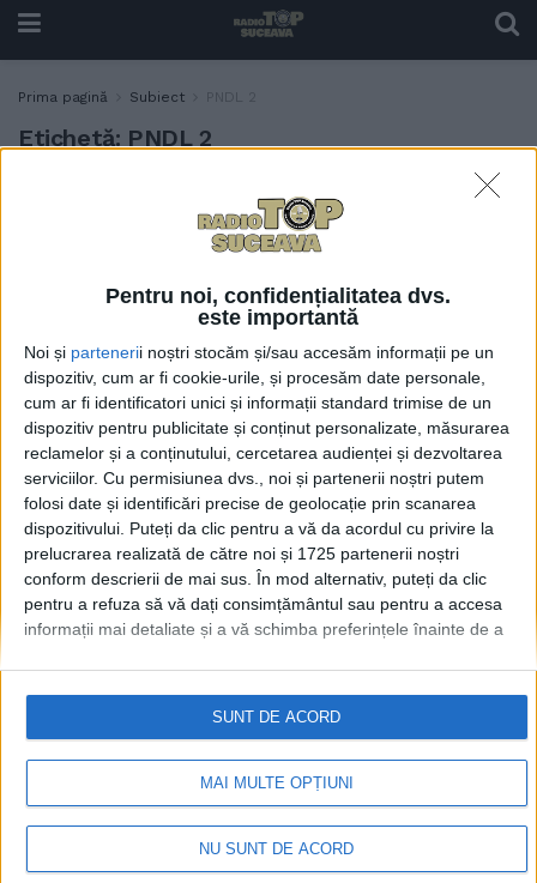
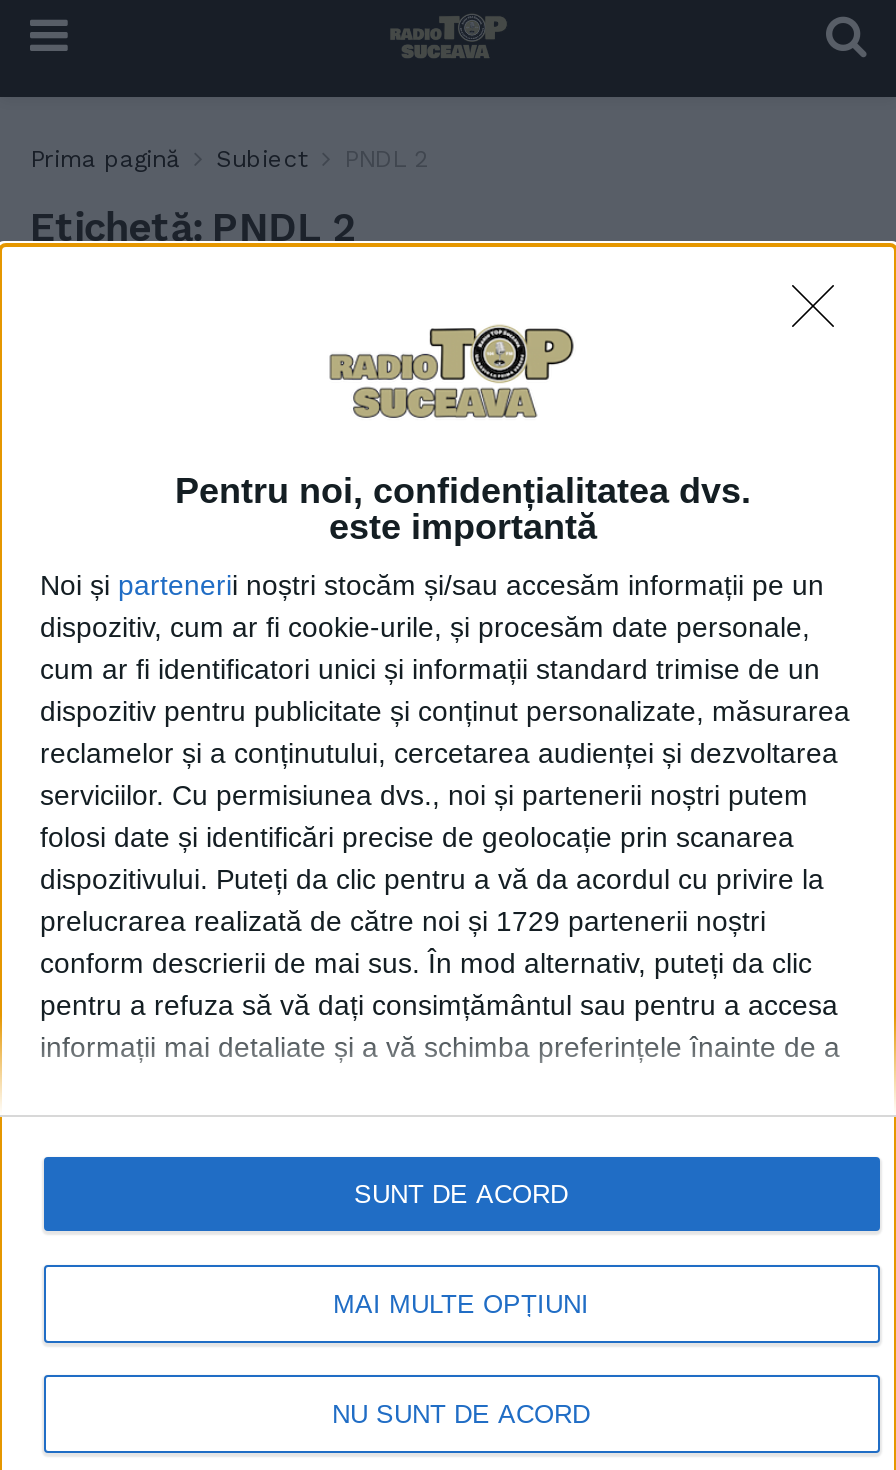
- prelucrarea realizată de către noi și 1725 partenerii noștri
+ prelucrarea realizată de către noi și 1729 partenerii noștri
